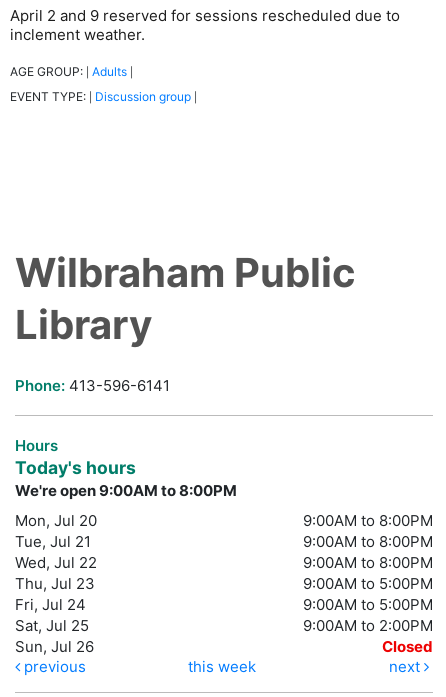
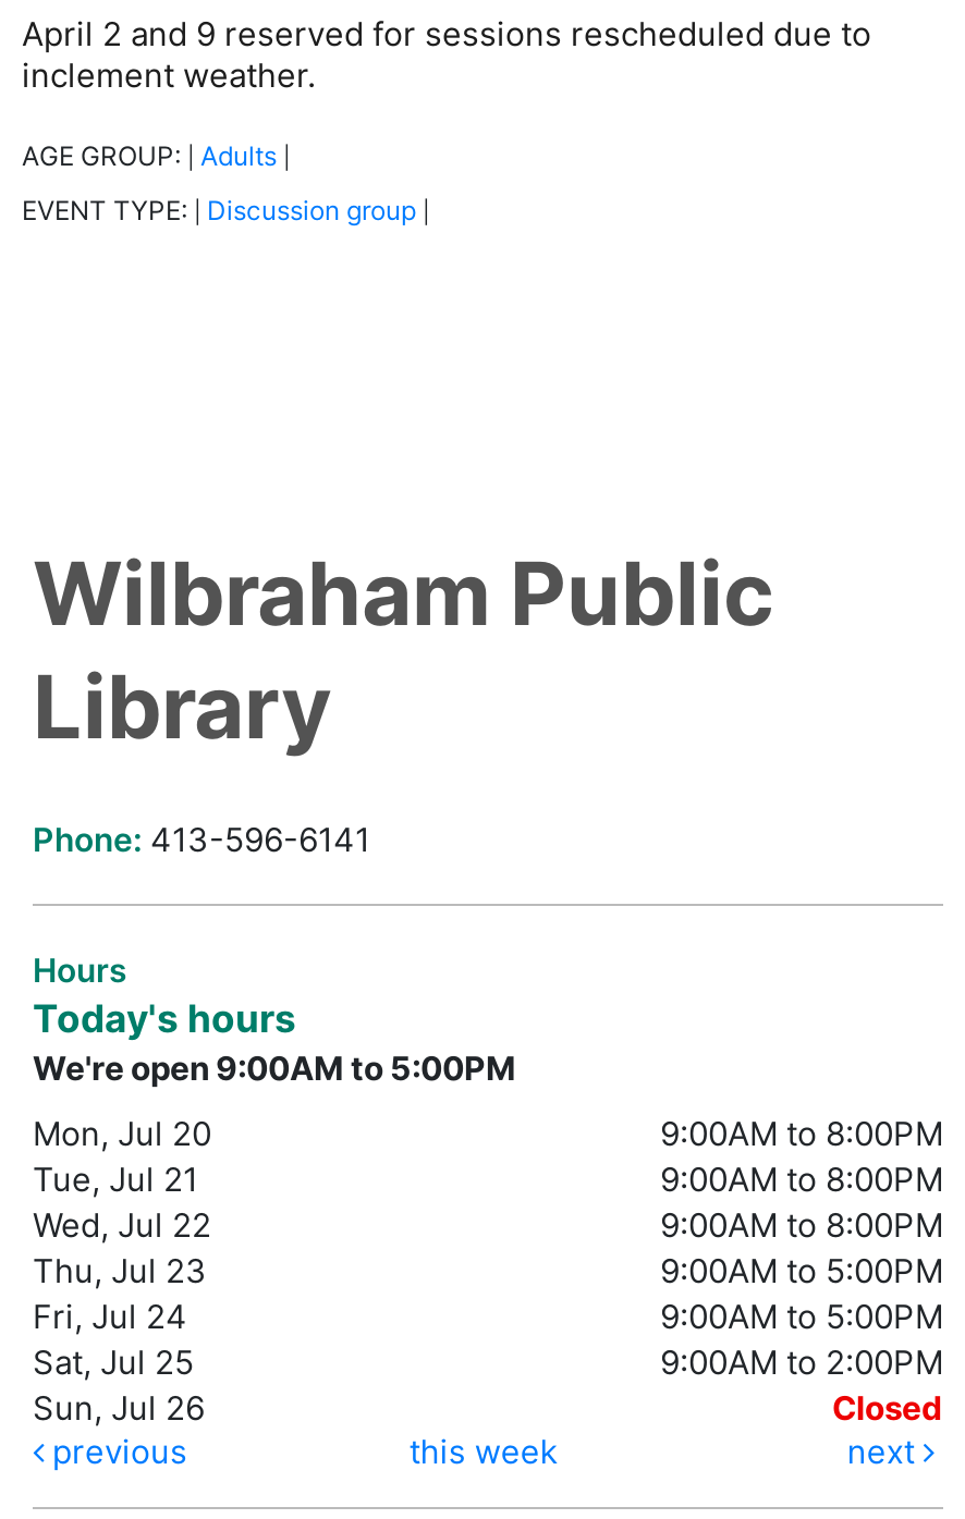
- We're open 9:00AM to 8:00PM
+ We're open 9:00AM to 5:00PM
